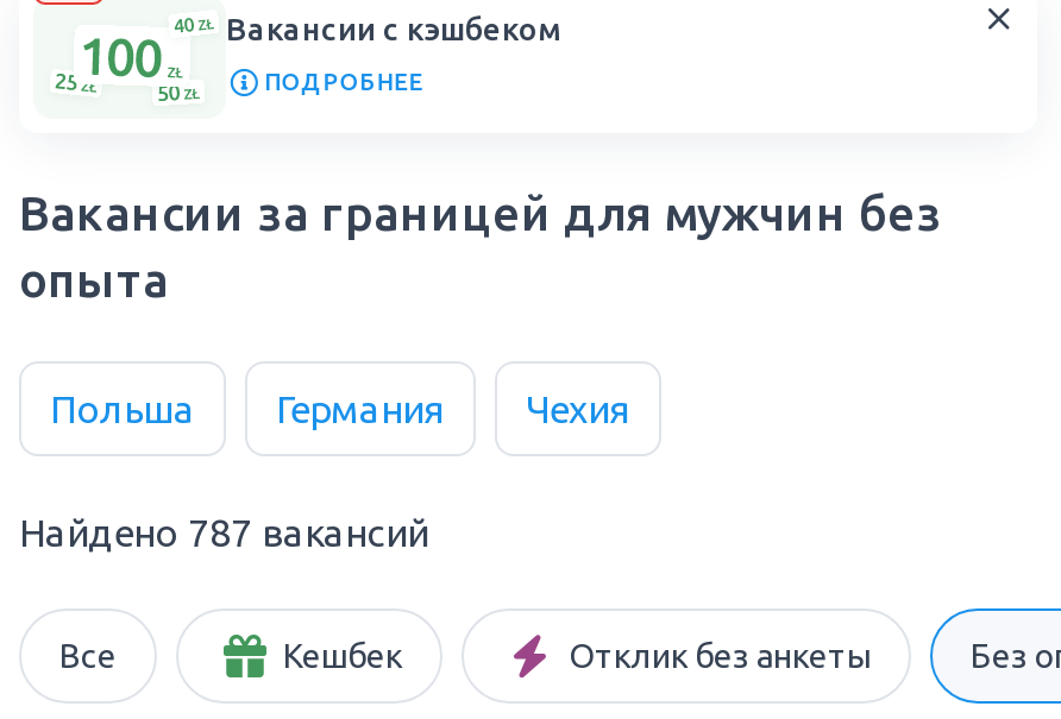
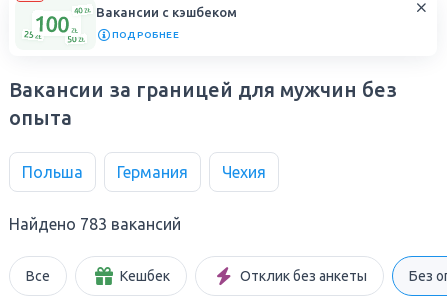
- Найдено 787 вакансий
+ Найдено 783 вакансий
